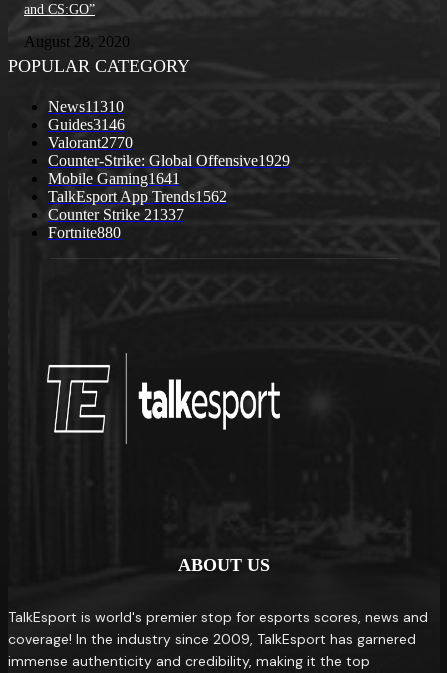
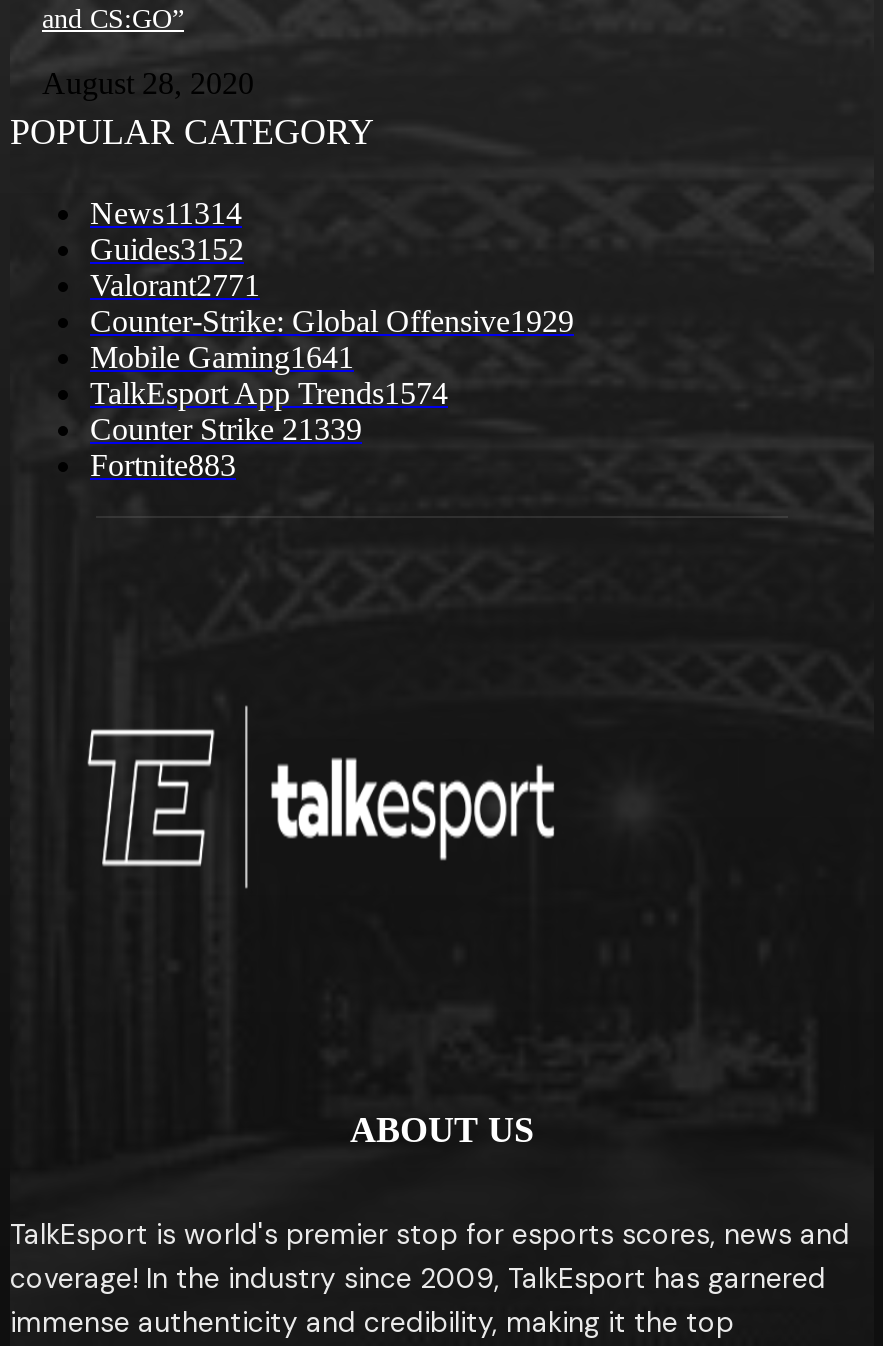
- News11310
+ News11314

- Guides3146
+ Guides3152

- Valorant2770
+ Valorant2771

- TalkEsport App Trends1562
+ TalkEsport App Trends1574

- Counter Strike 21337
+ Counter Strike 21339

- Fortnite880
+ Fortnite883
